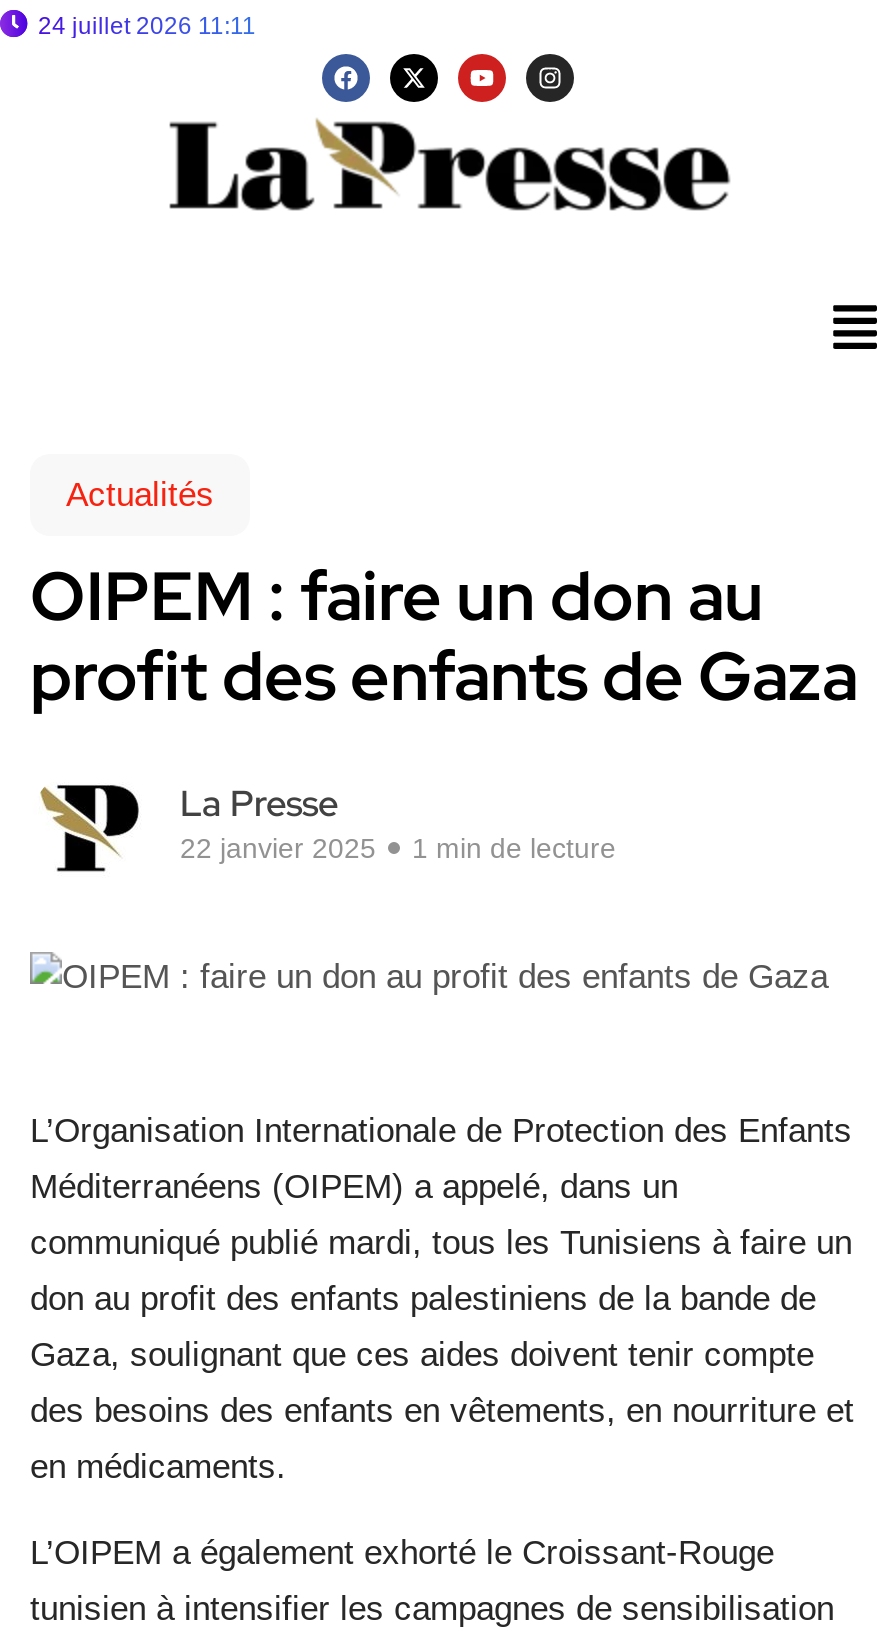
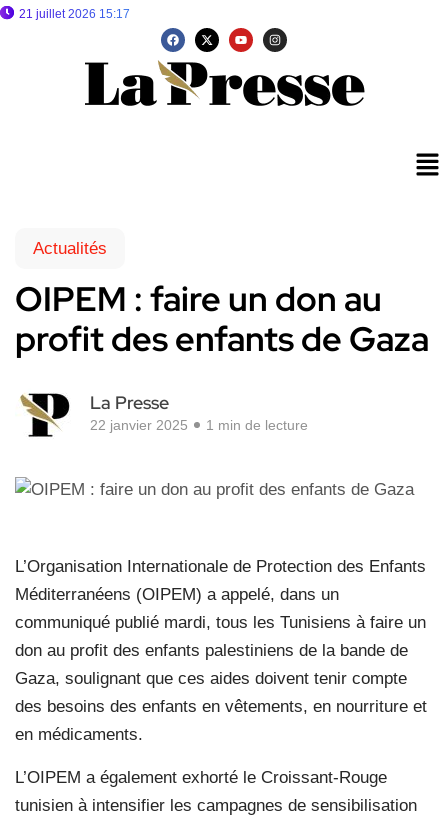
- 24 juillet 2026 11:11
+ 21 juillet 2026 15:17
